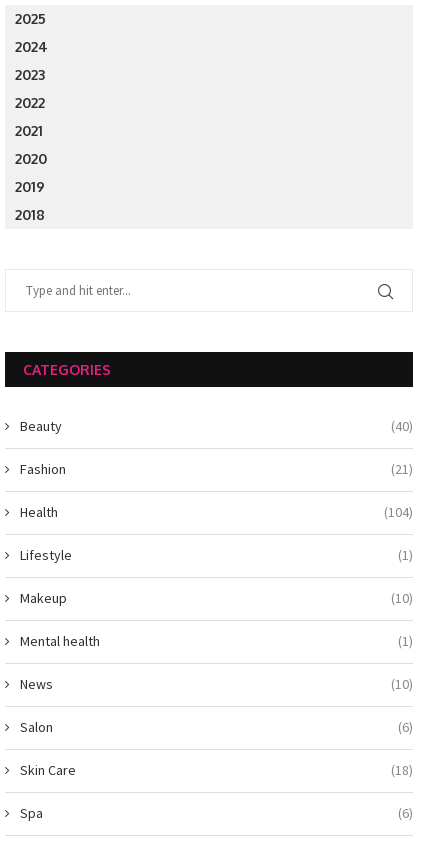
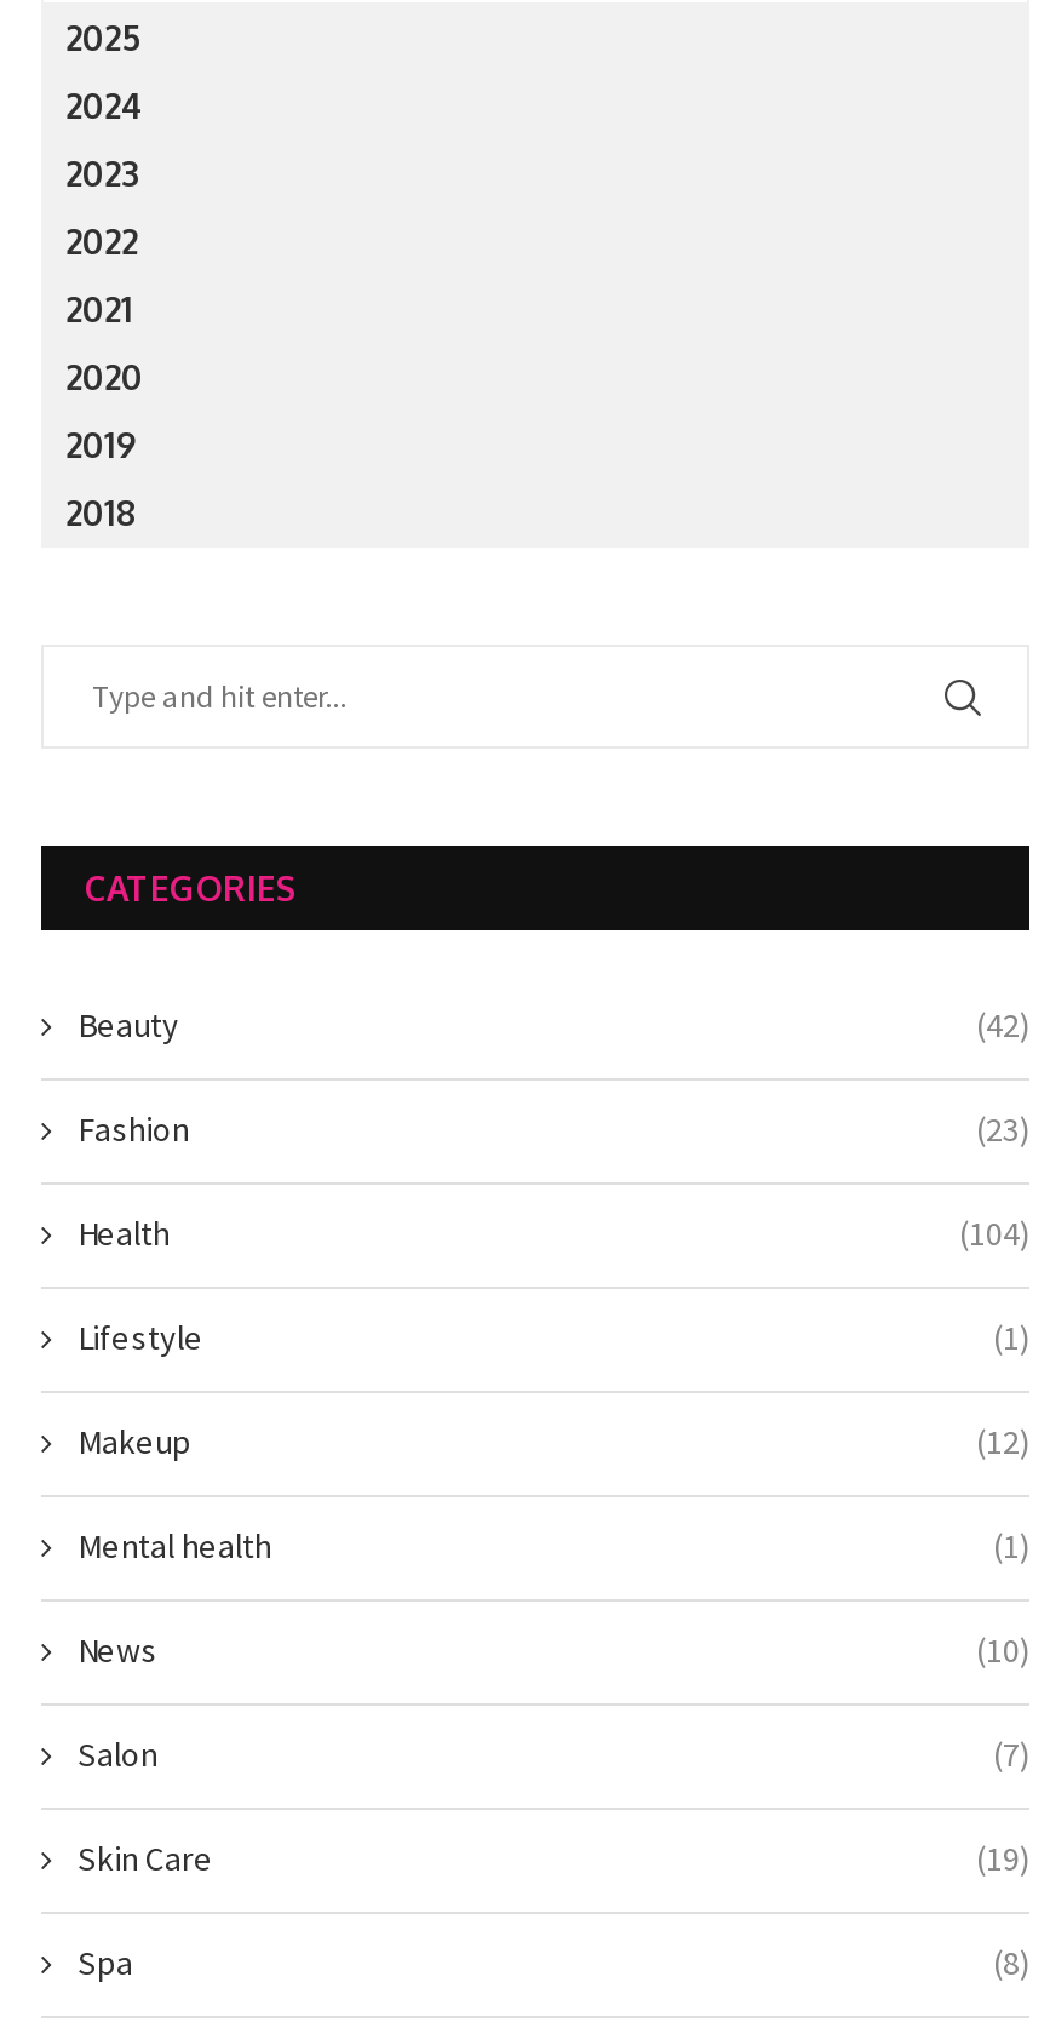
- (40)
+ (42)

- (21)
+ (23)

- (10)
+ (12)

- (6)
+ (7)

- (18)
+ (19)

- (6)
+ (8)
